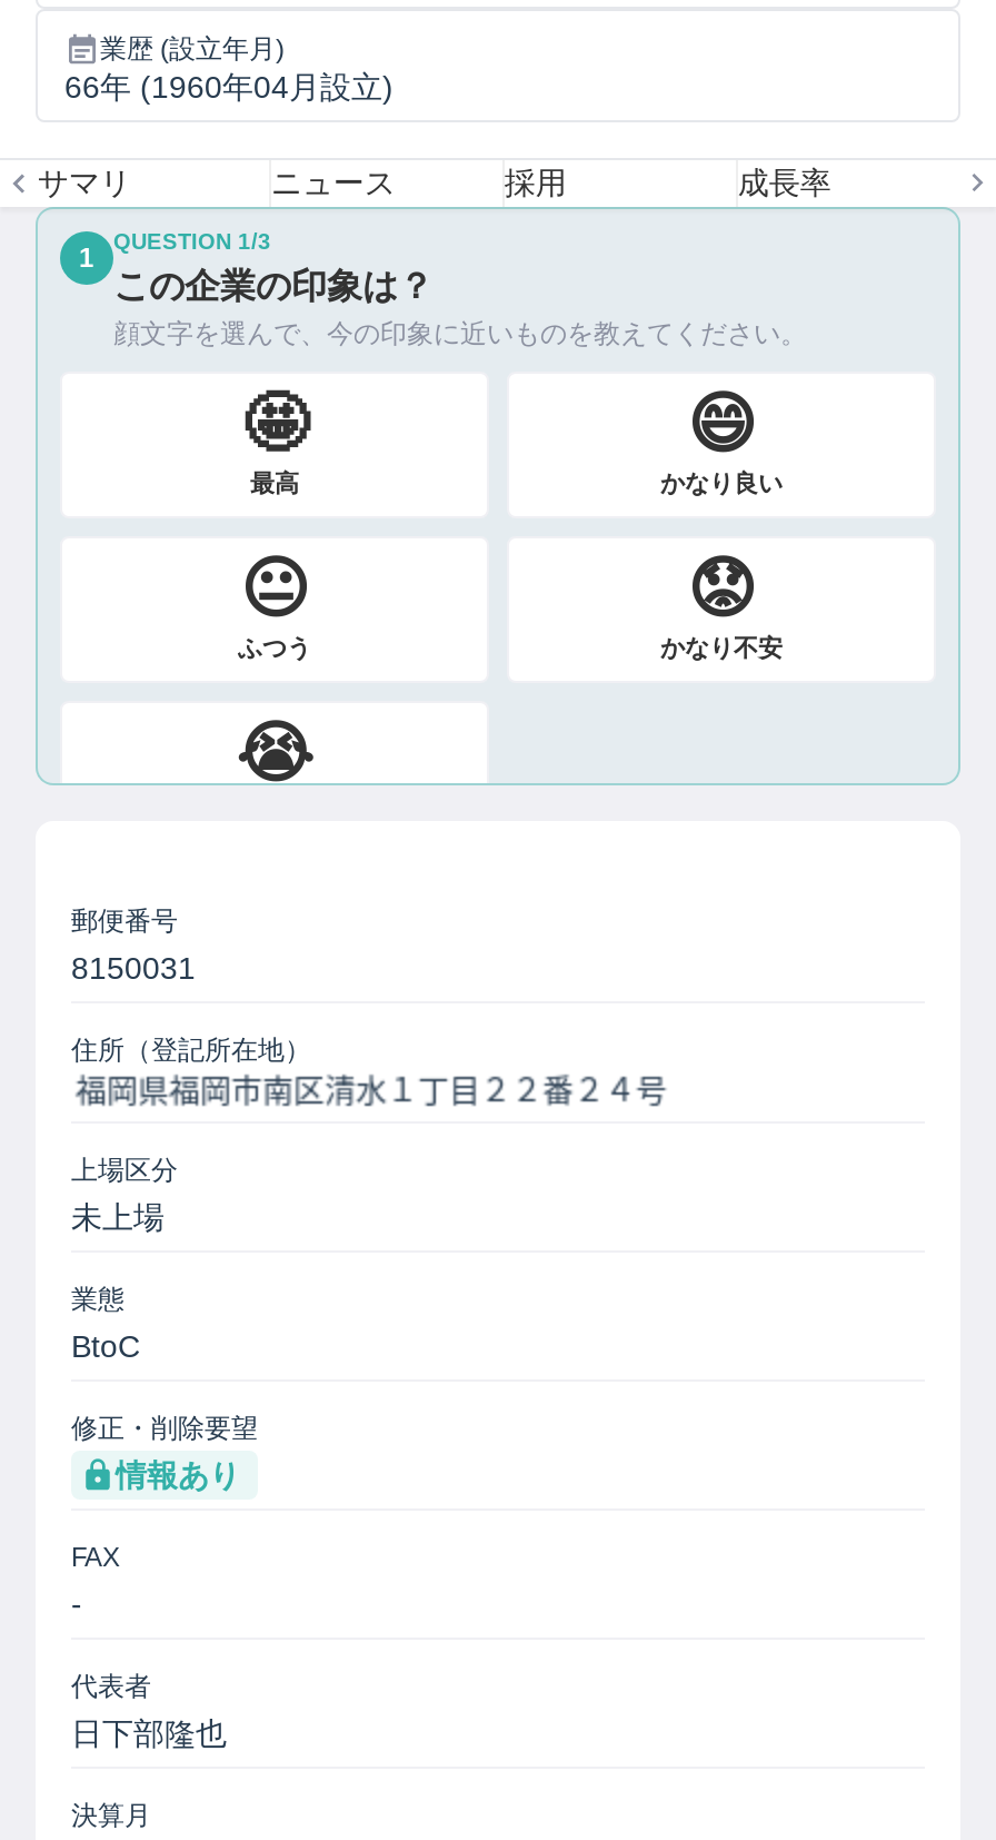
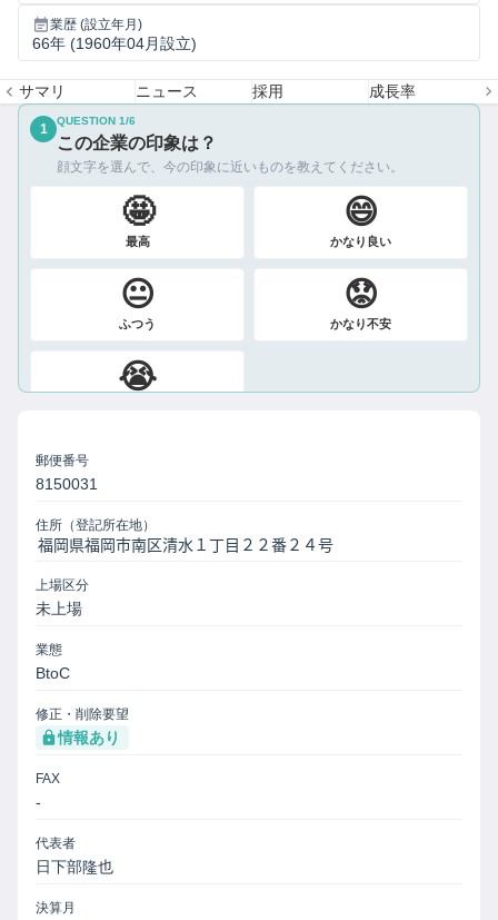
- QUESTION 1/3
+ QUESTION 1/6
